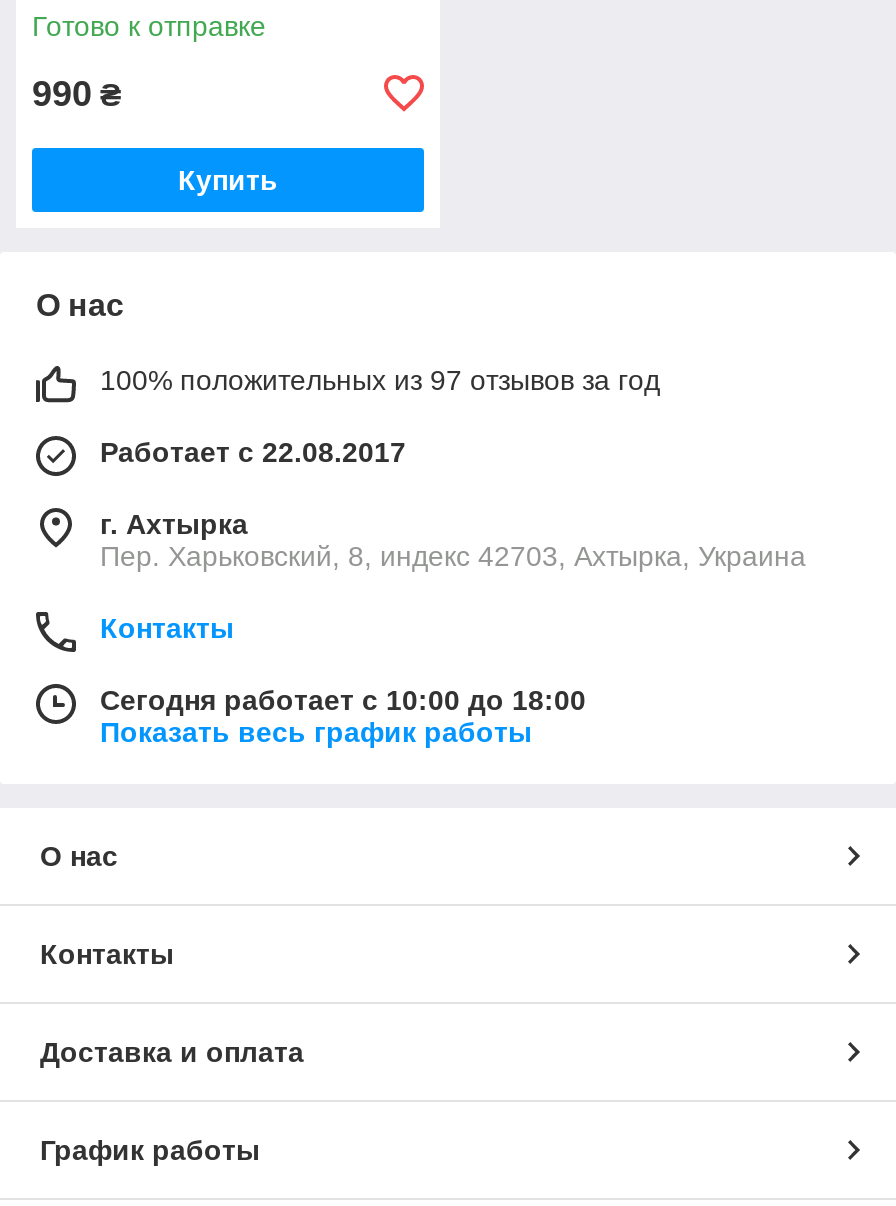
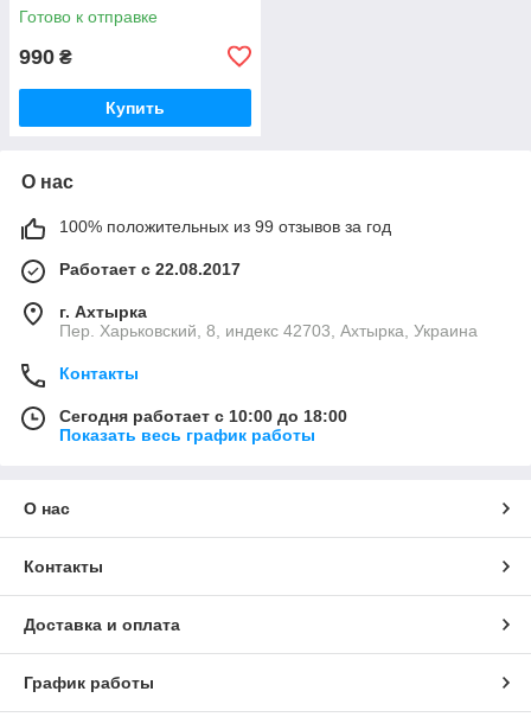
- 100% положительных из 97 отзывов за год
+ 100% положительных из 99 отзывов за год
